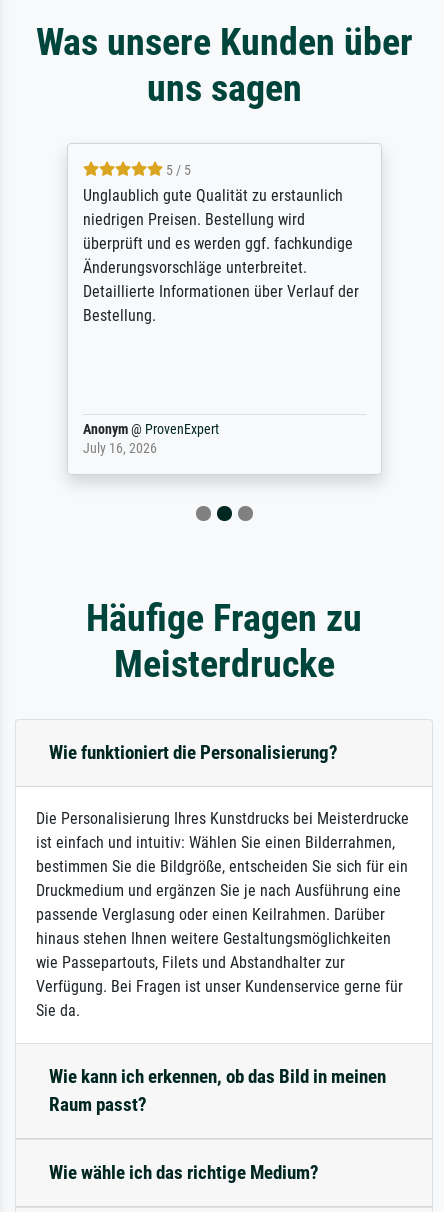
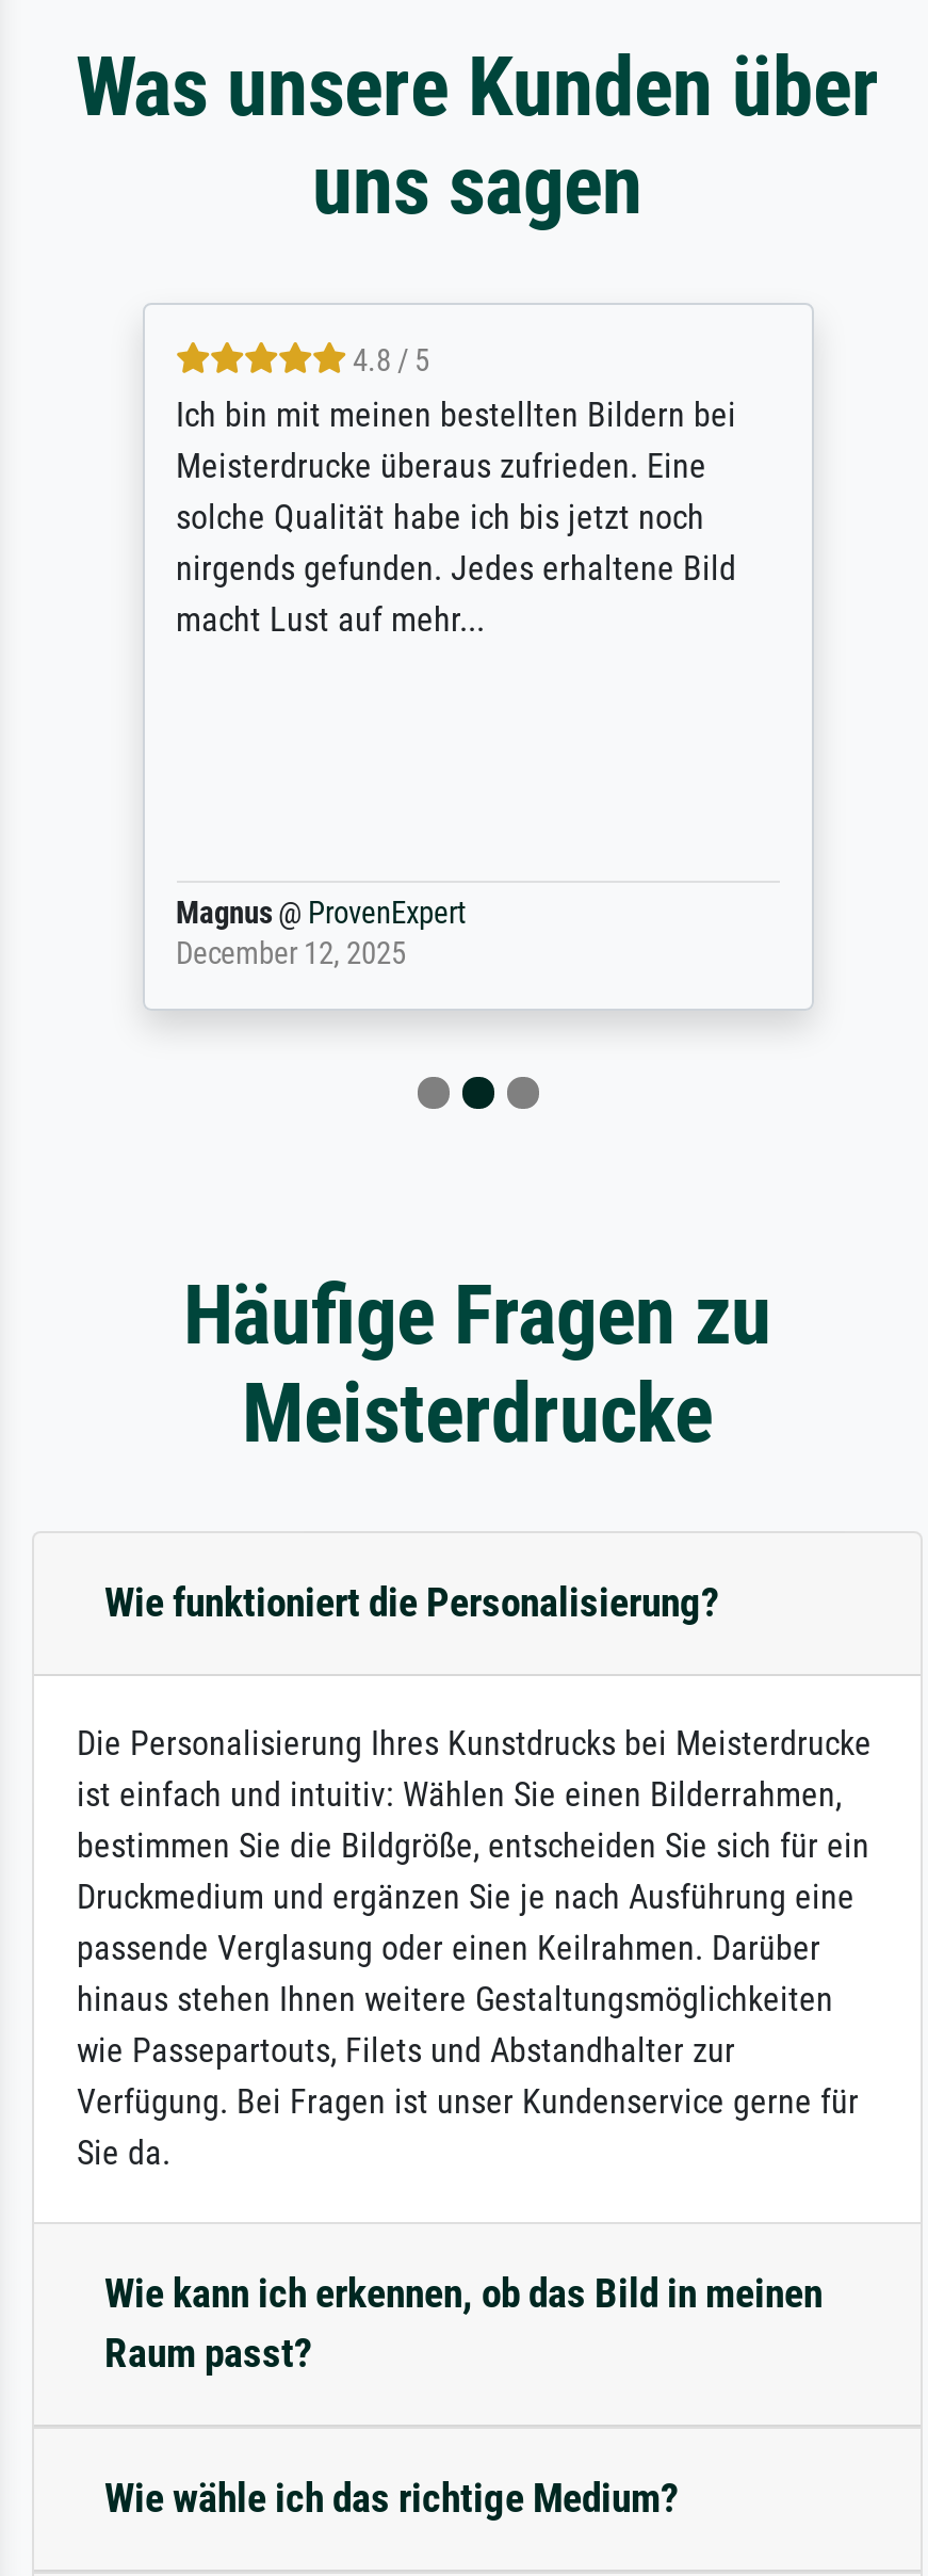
- 5 / 5
- Unglaublich gute Qualität zu erstaunlich
- niedrigen Preisen. Bestellung wird
- überprüft und es werden ggf. fachkundige
- Änderungsvorschläge unterbreitet.
- Detaillierte Informationen über Verlauf der
- Bestellung.
+ 4.8 / 5
+ Ich bin mit meinen bestellten Bildern bei
+ Meisterdrucke überaus zufrieden. Eine
+ solche Qualität habe ich bis jetzt noch
+ nirgends gefunden. Jedes erhaltene Bild
+ macht Lust auf mehr...

- Anonym @ ProvenExpert
- July 16, 2026
+ Magnus @ ProvenExpert
+ December 12, 2025
